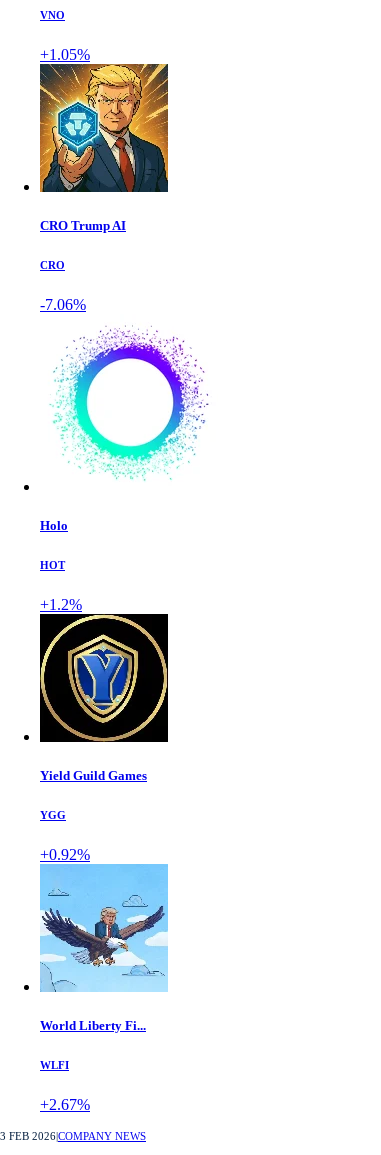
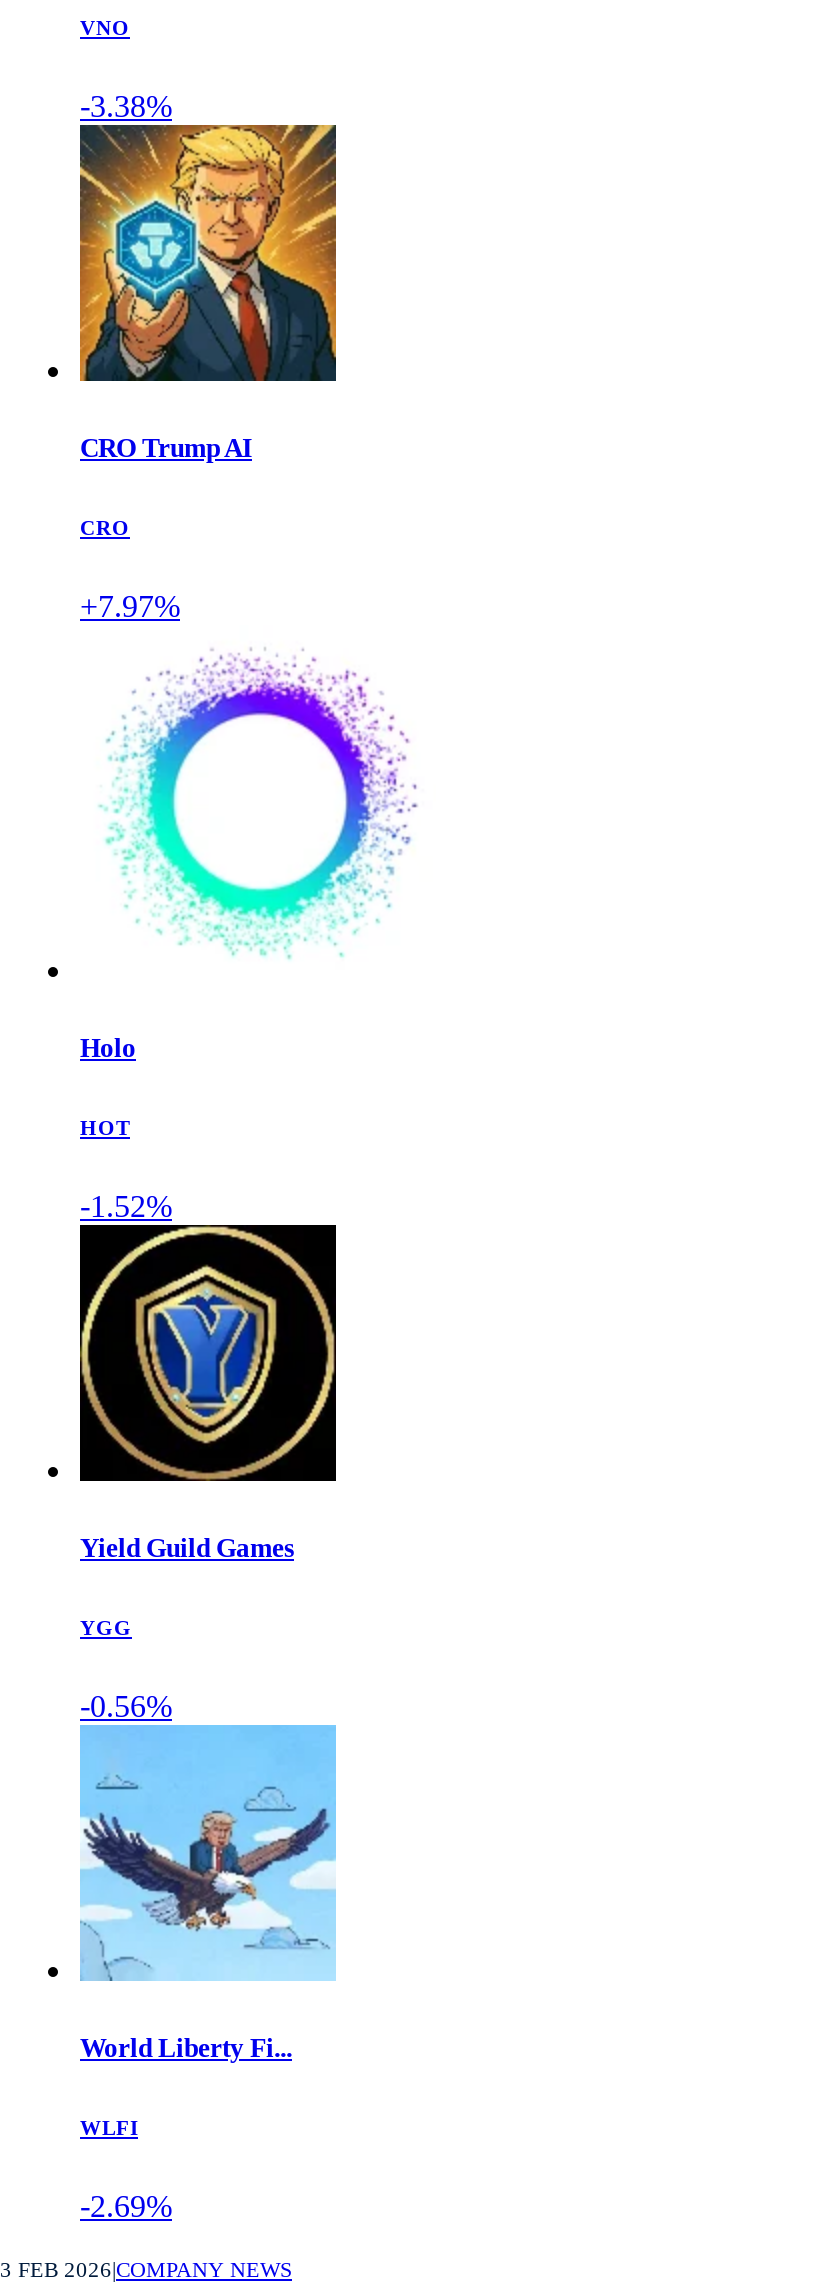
- +1.05%
+ -3.38%

- -7.06%
+ +7.97%

- +1.2%
+ -1.52%

- +0.92%
+ -0.56%

- +2.67%
+ -2.69%
